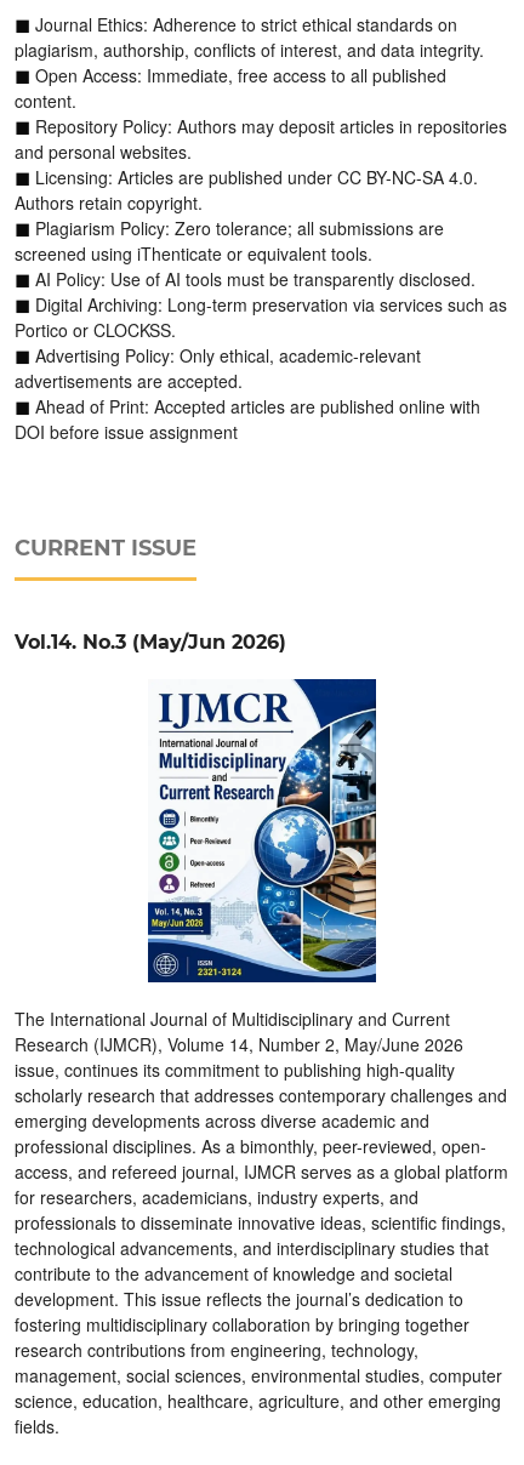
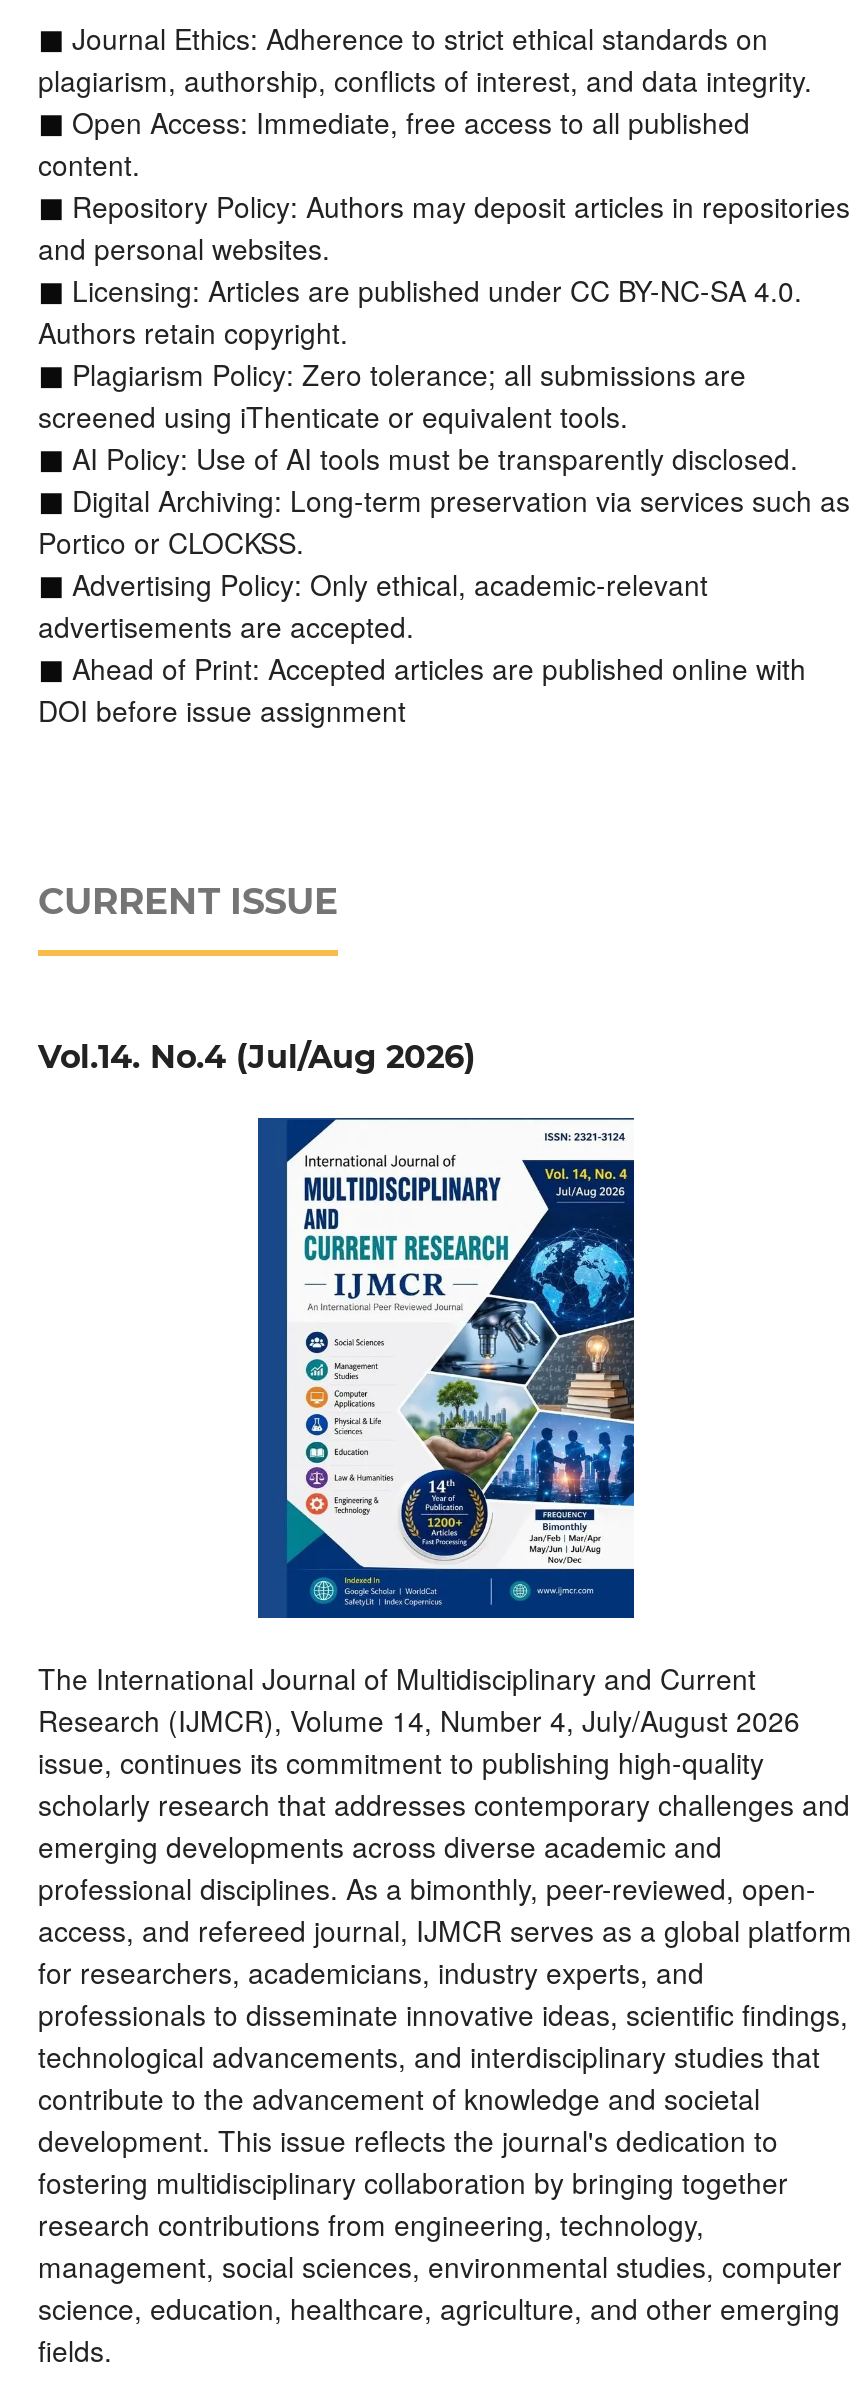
- Vol.14. No.3 (May/Jun 2026)
+ Vol.14. No.4 (Jul/Aug 2026)

- [image]
+ [image]

- Research (IJMCR), Volume 14, Number 2, May/June 2026
+ Research (IJMCR), Volume 14, Number 4, July/August 2026

- development. This issue reflects the journal’s dedication to
+ development. This issue reflects the journal's dedication to
